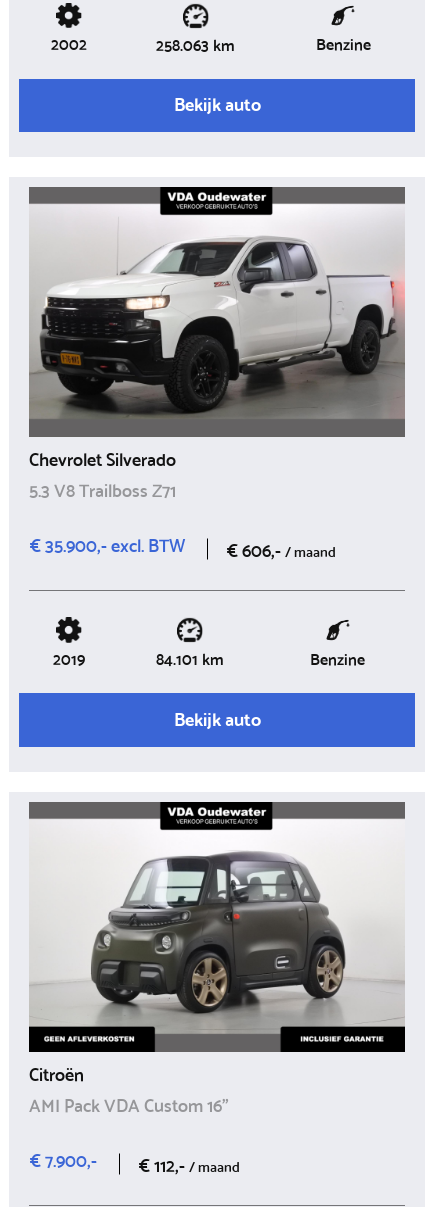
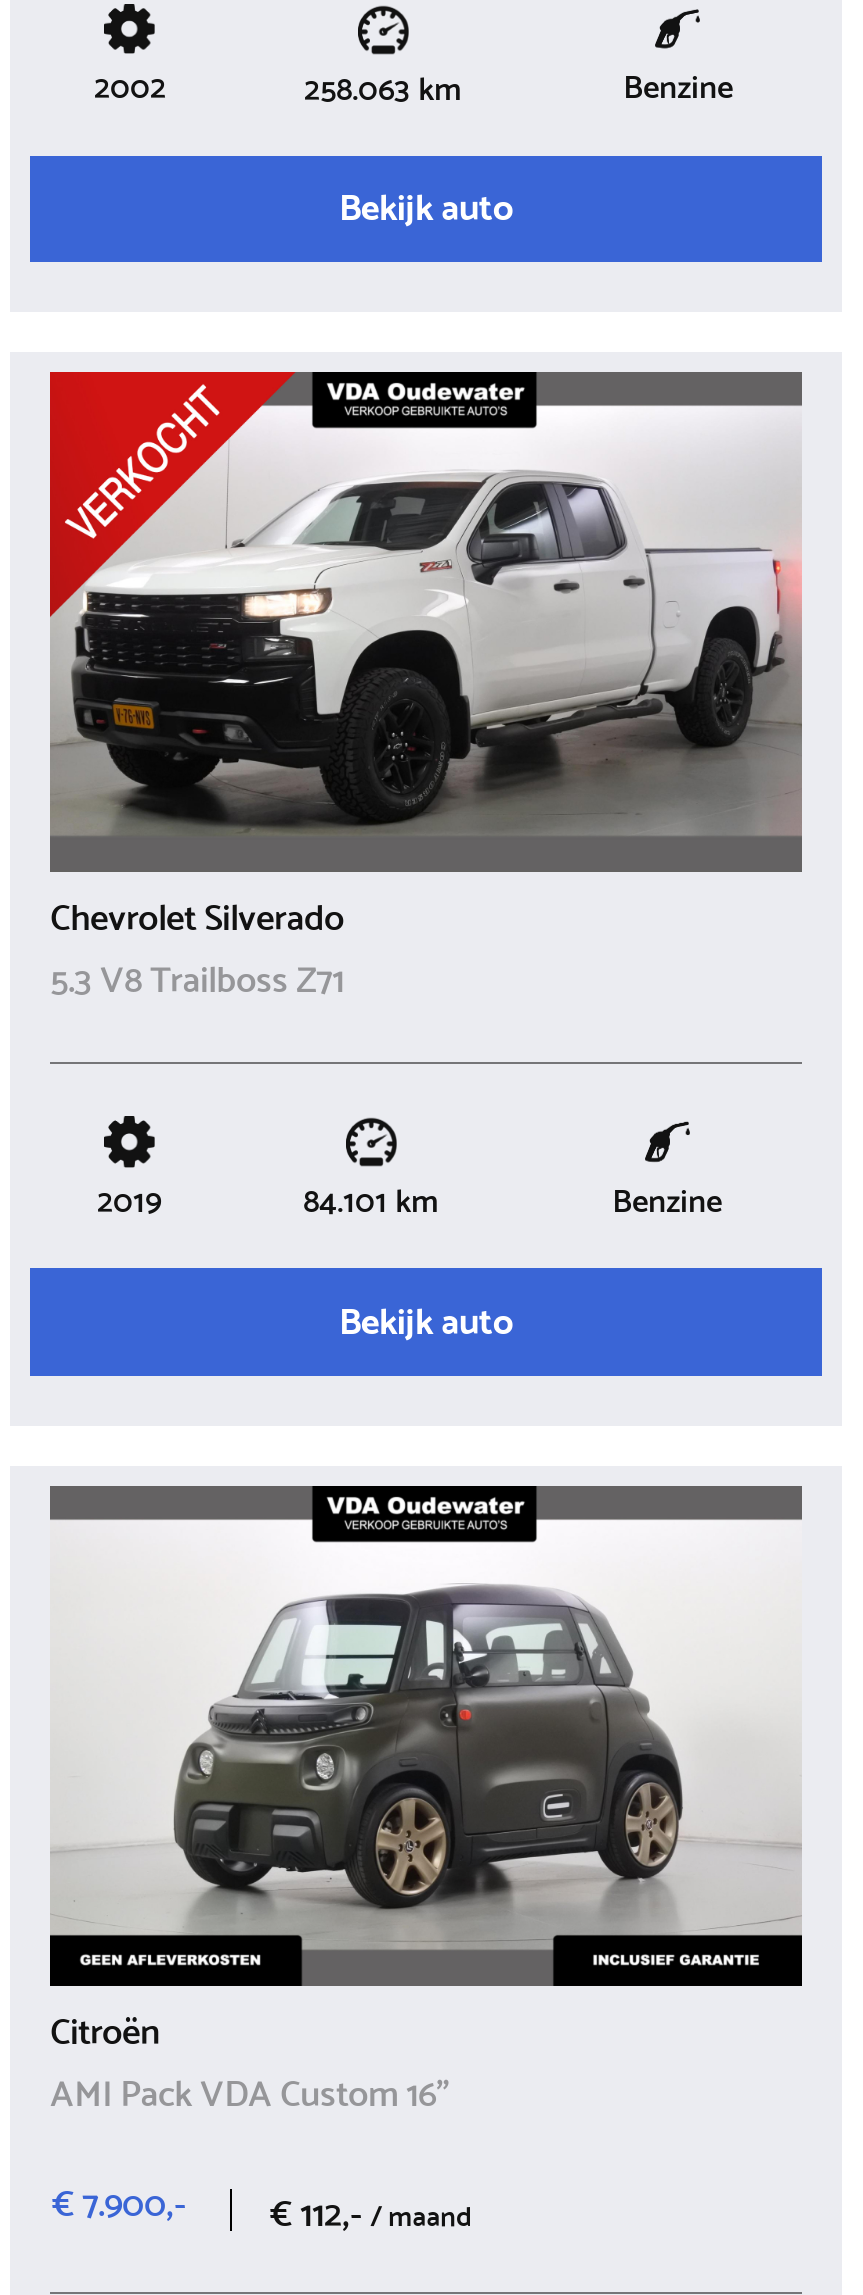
- [image]
+ [image]

- € 35.900,- excl. BTW
- € 606,-/ maand
